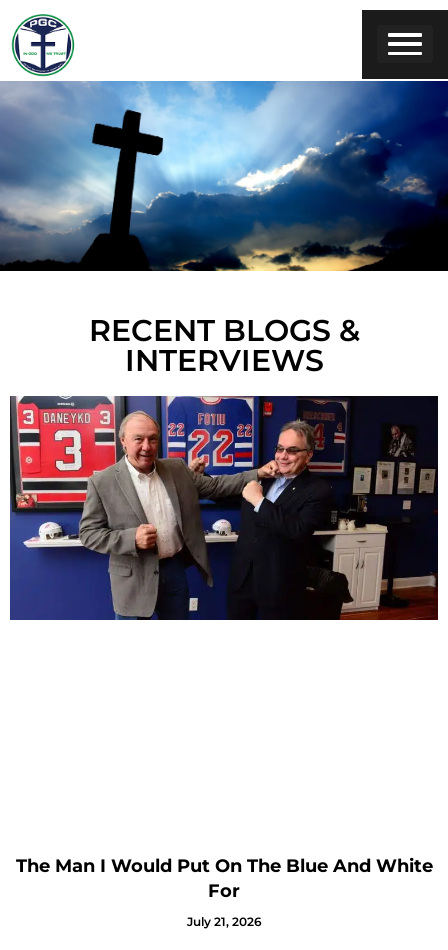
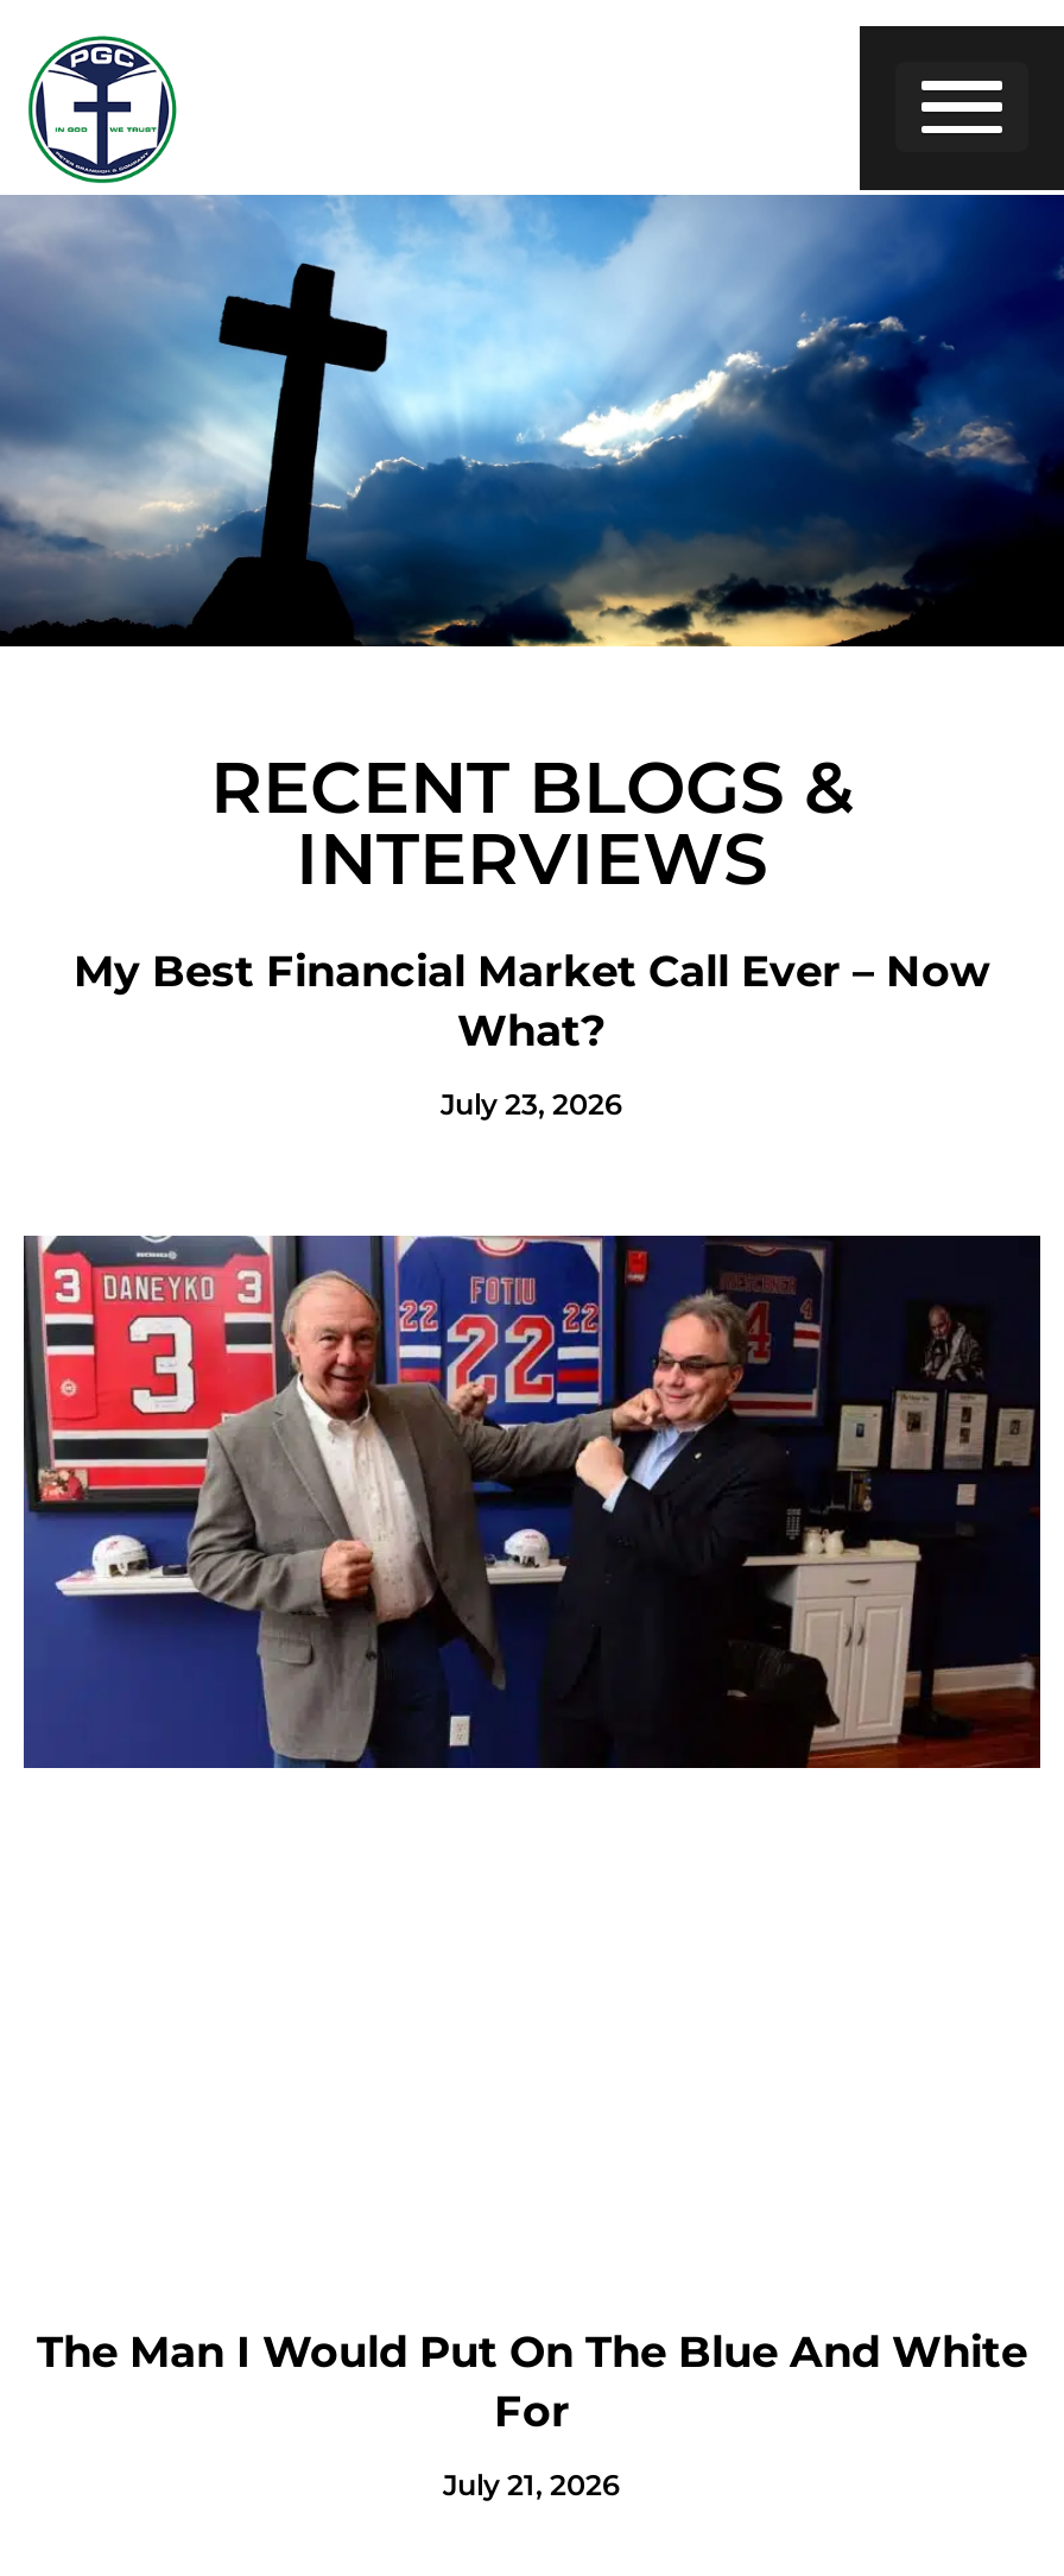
+ My Best Financial Market Call Ever – Now
+ What?
+ July 23, 2026
